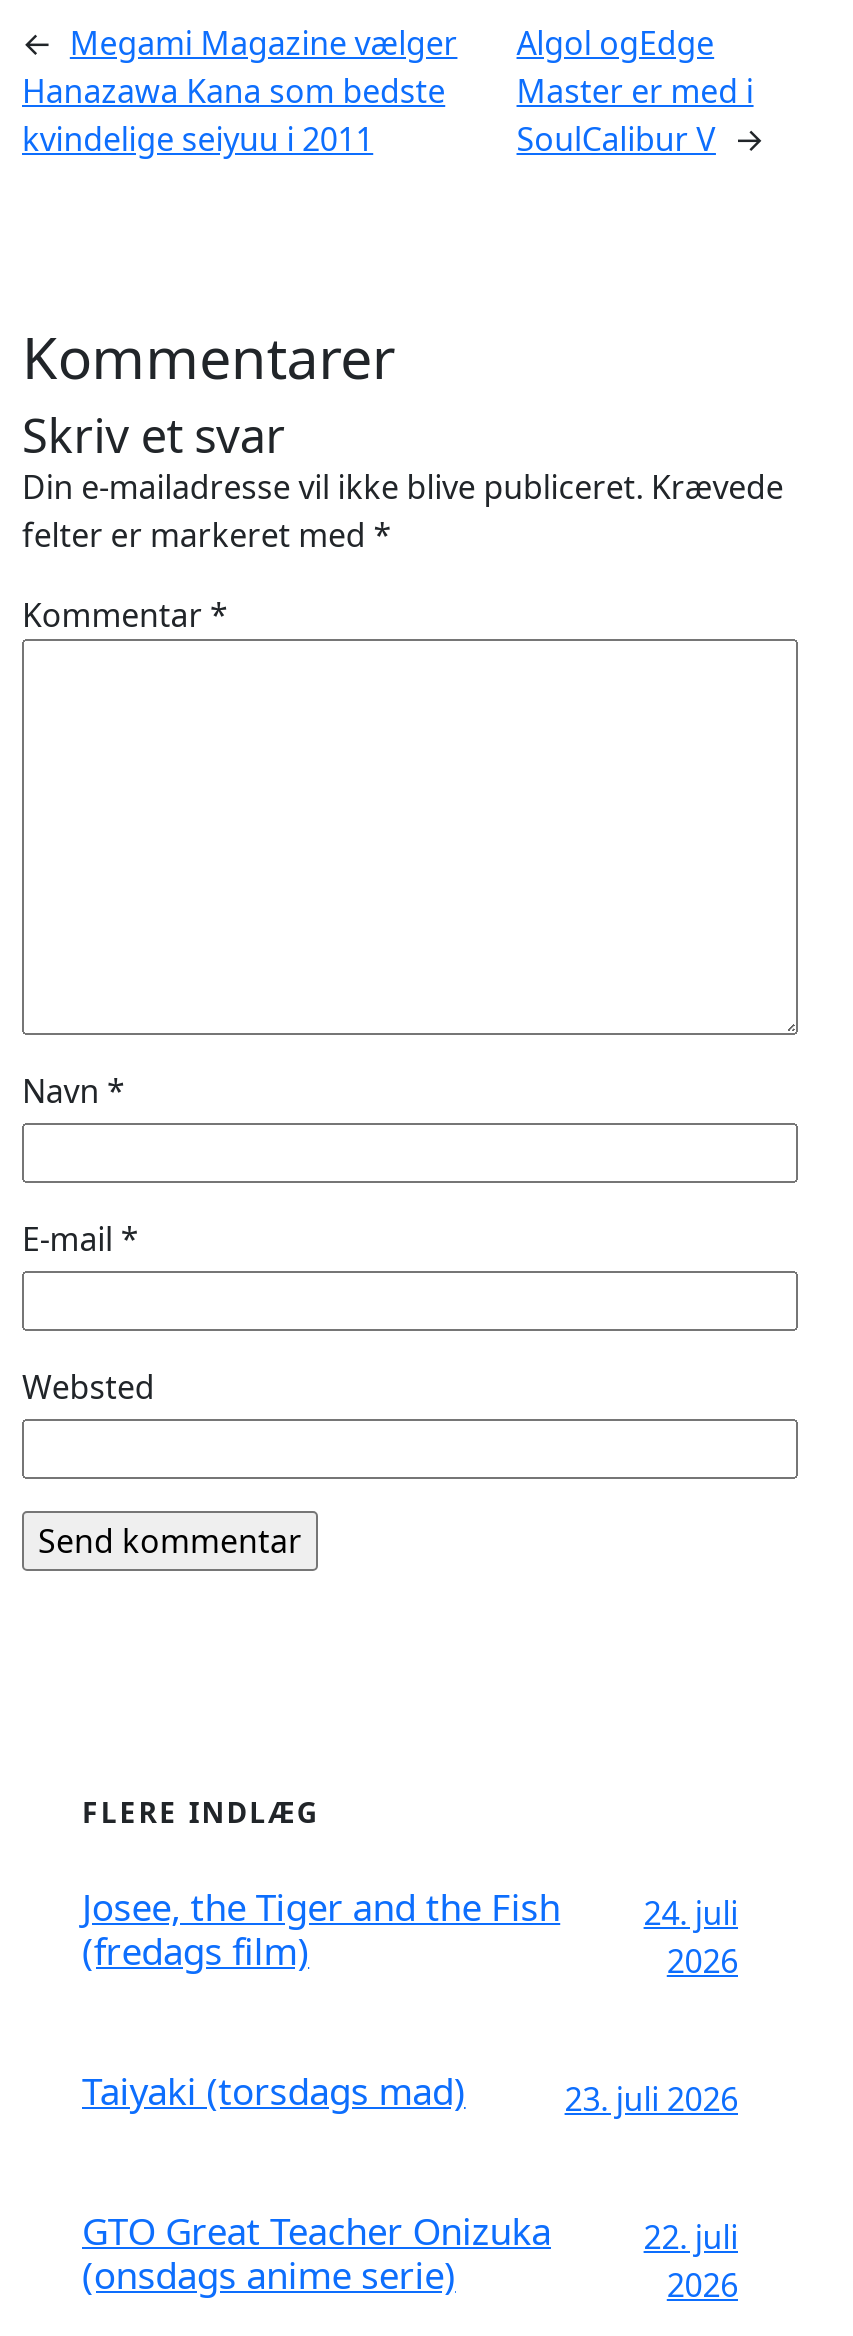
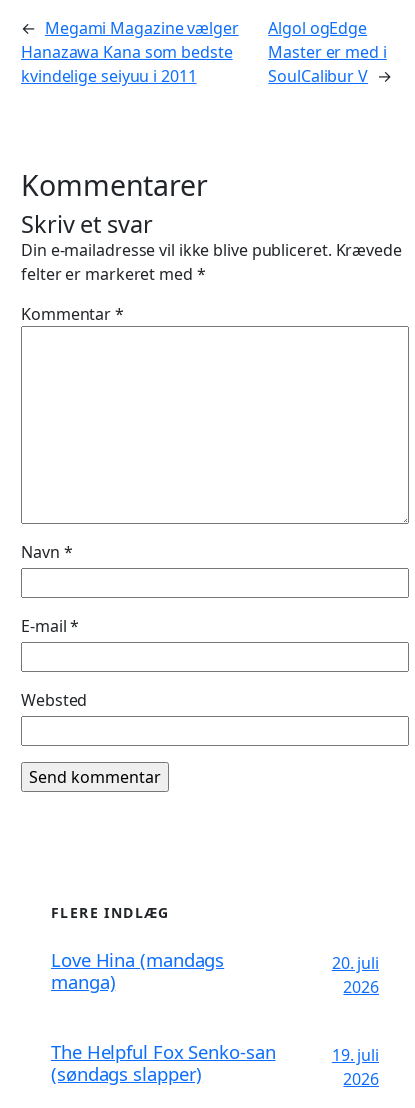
- Josee, the Tiger and the Fish
- (fredags film)
+ Love Hina (mandags
+ manga)

- 24. juli
+ 20. juli

- Taiyaki (torsdags mad)
- 23. juli 2026
- GTO Great Teacher Onizuka
- (onsdags anime serie)
+ The Helpful Fox Senko-san
+ (søndags slapper)

- 22. juli
+ 19. juli
